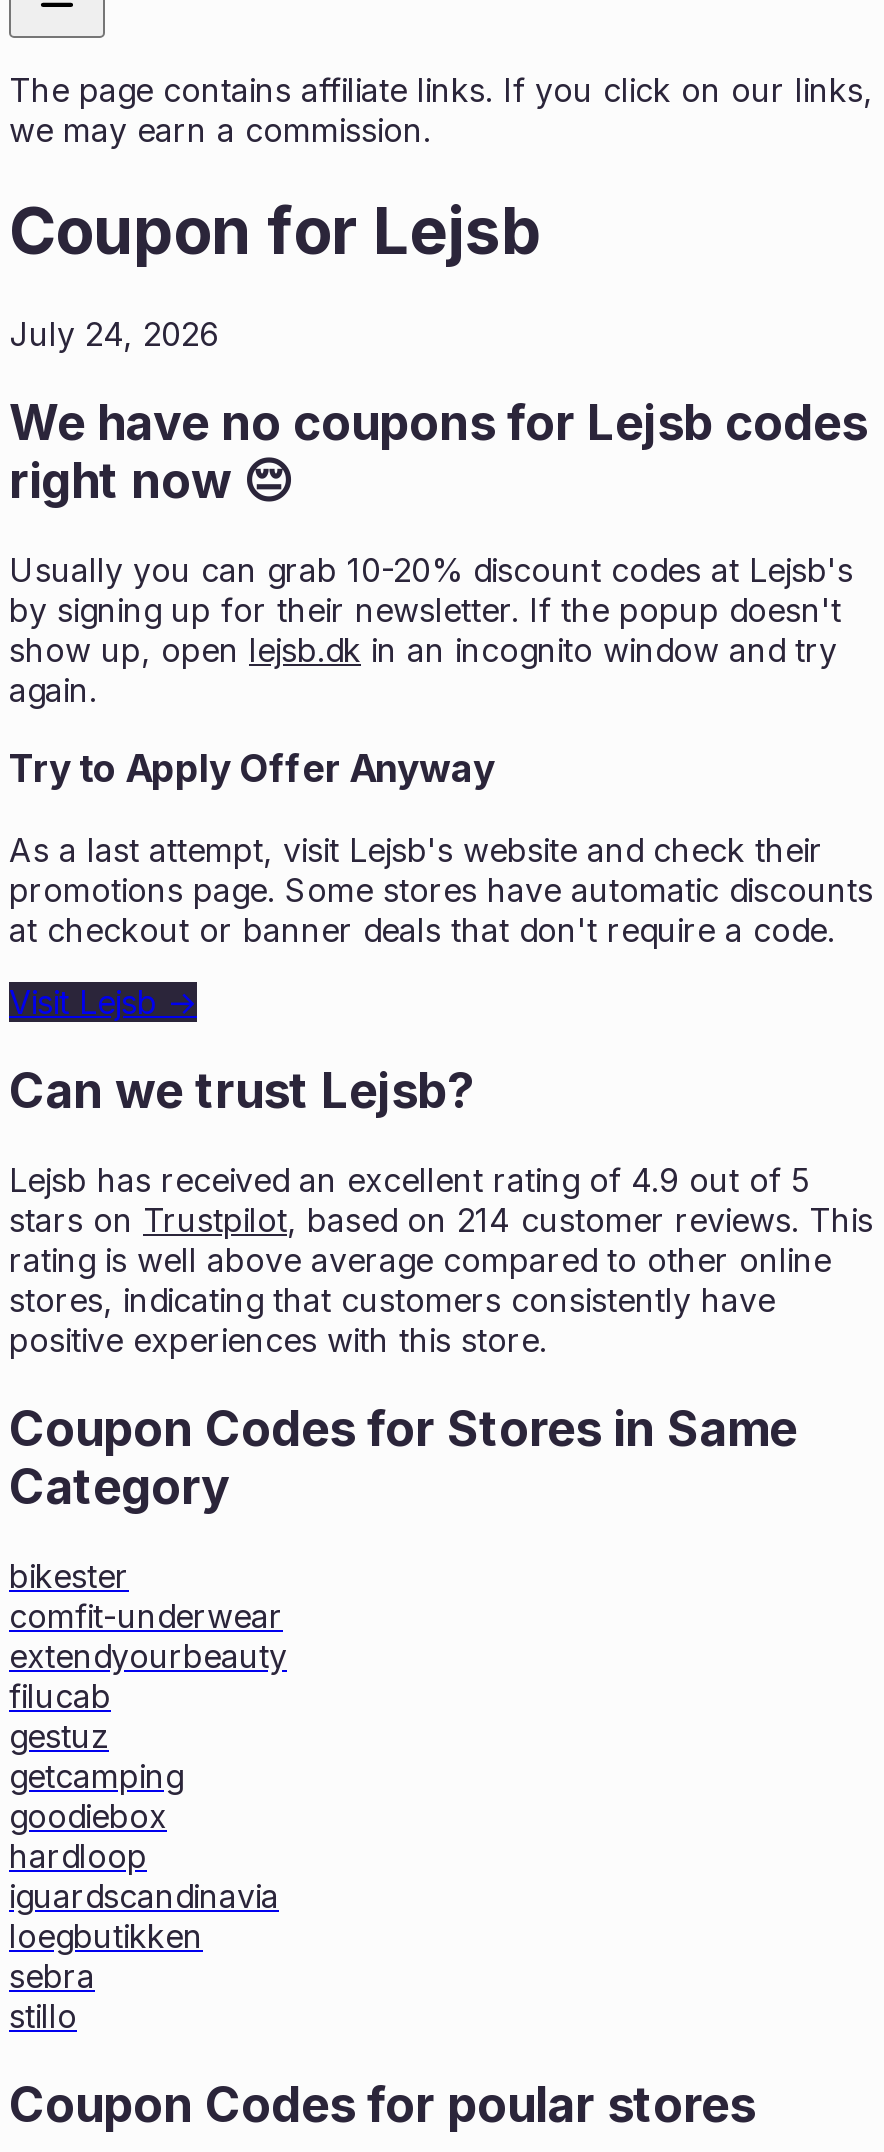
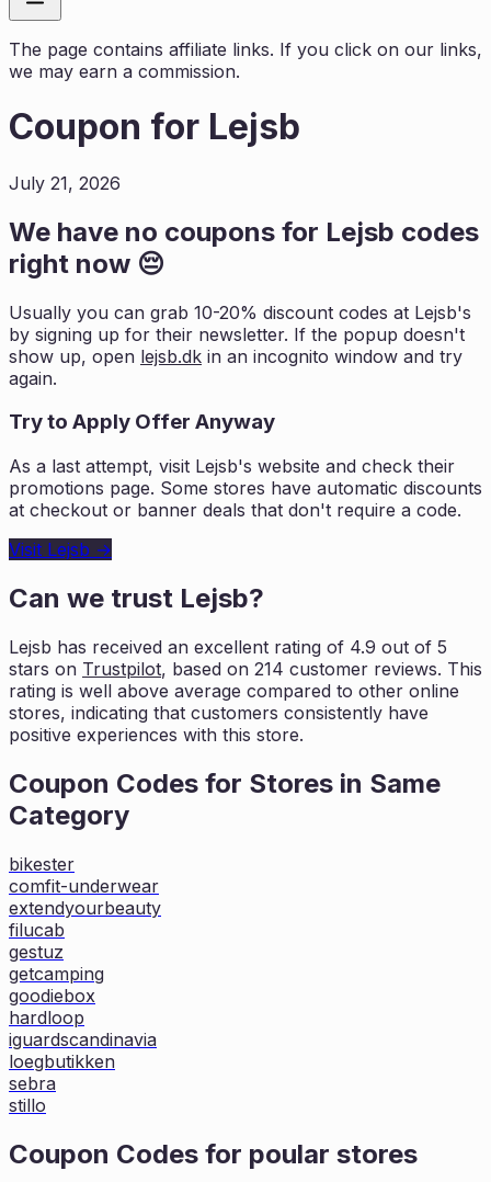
- July 24, 2026
+ July 21, 2026
